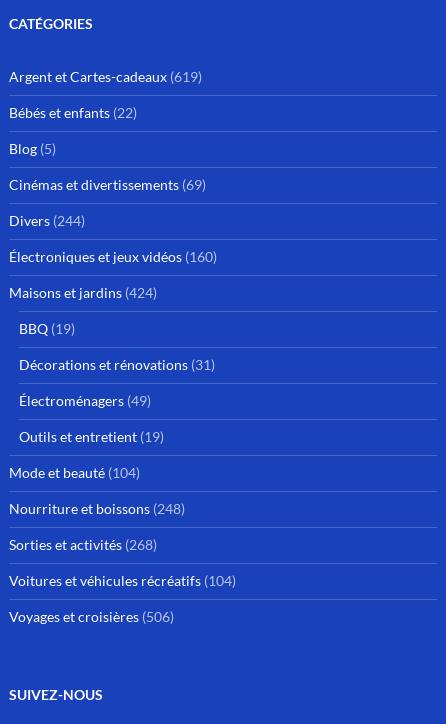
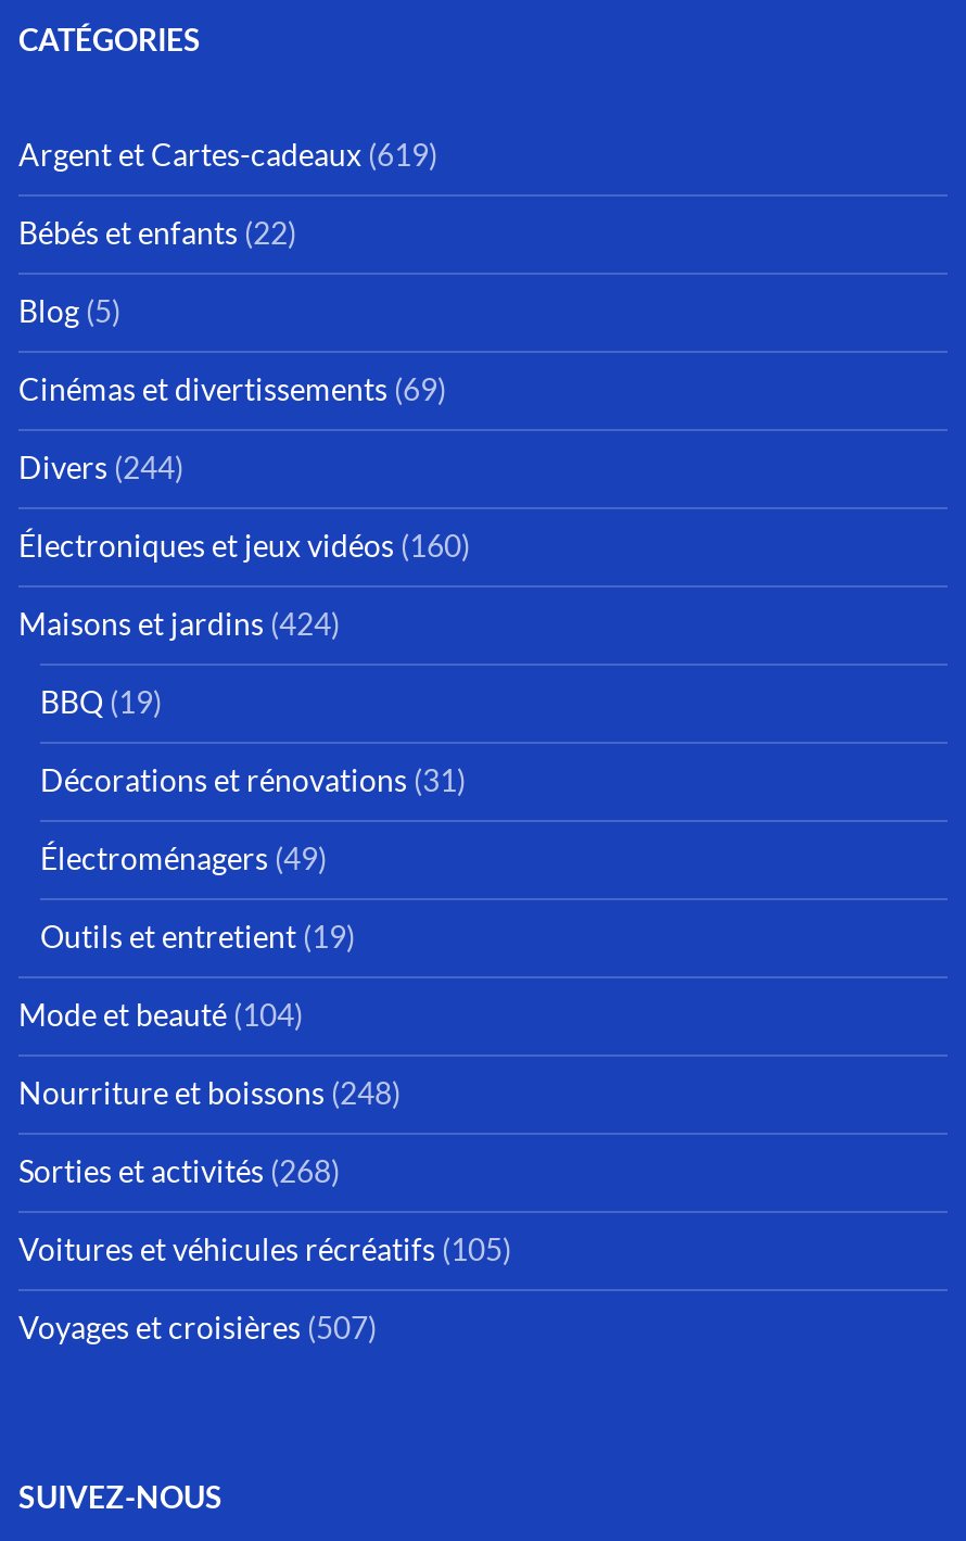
- Voitures et véhicules récréatifs (104)
+ Voitures et véhicules récréatifs (105)

- Voyages et croisières (506)
+ Voyages et croisières (507)
